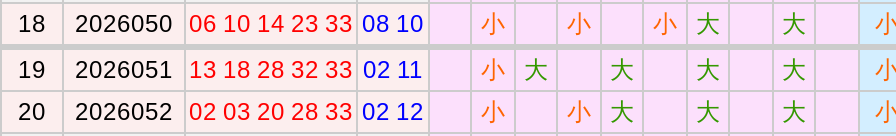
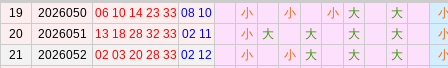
- 18 2026050 06 10 14 23 33 08 10
+ 19 2026050 06 10 14 23 33 08 10

- 19 2026051 13 18 28 32 33 02 11
+ 20 2026051 13 18 28 32 33 02 11

- 20 2026052 02 03 20 28 33 02 12
+ 21 2026052 02 03 20 28 33 02 12
